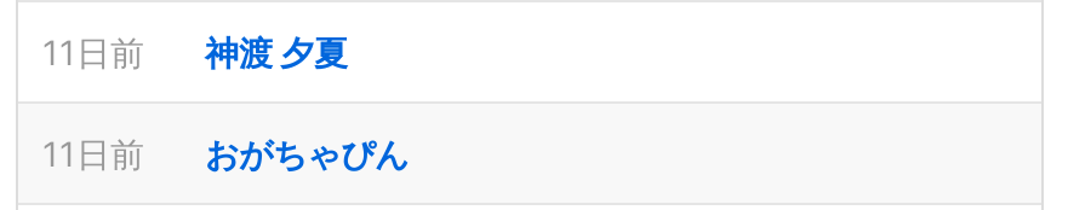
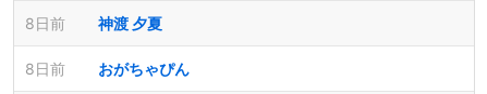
- 11日前 神渡 夕夏
+ 8日前 神渡 夕夏

- 11日前 おがちゃぴん
+ 8日前 おがちゃぴん
